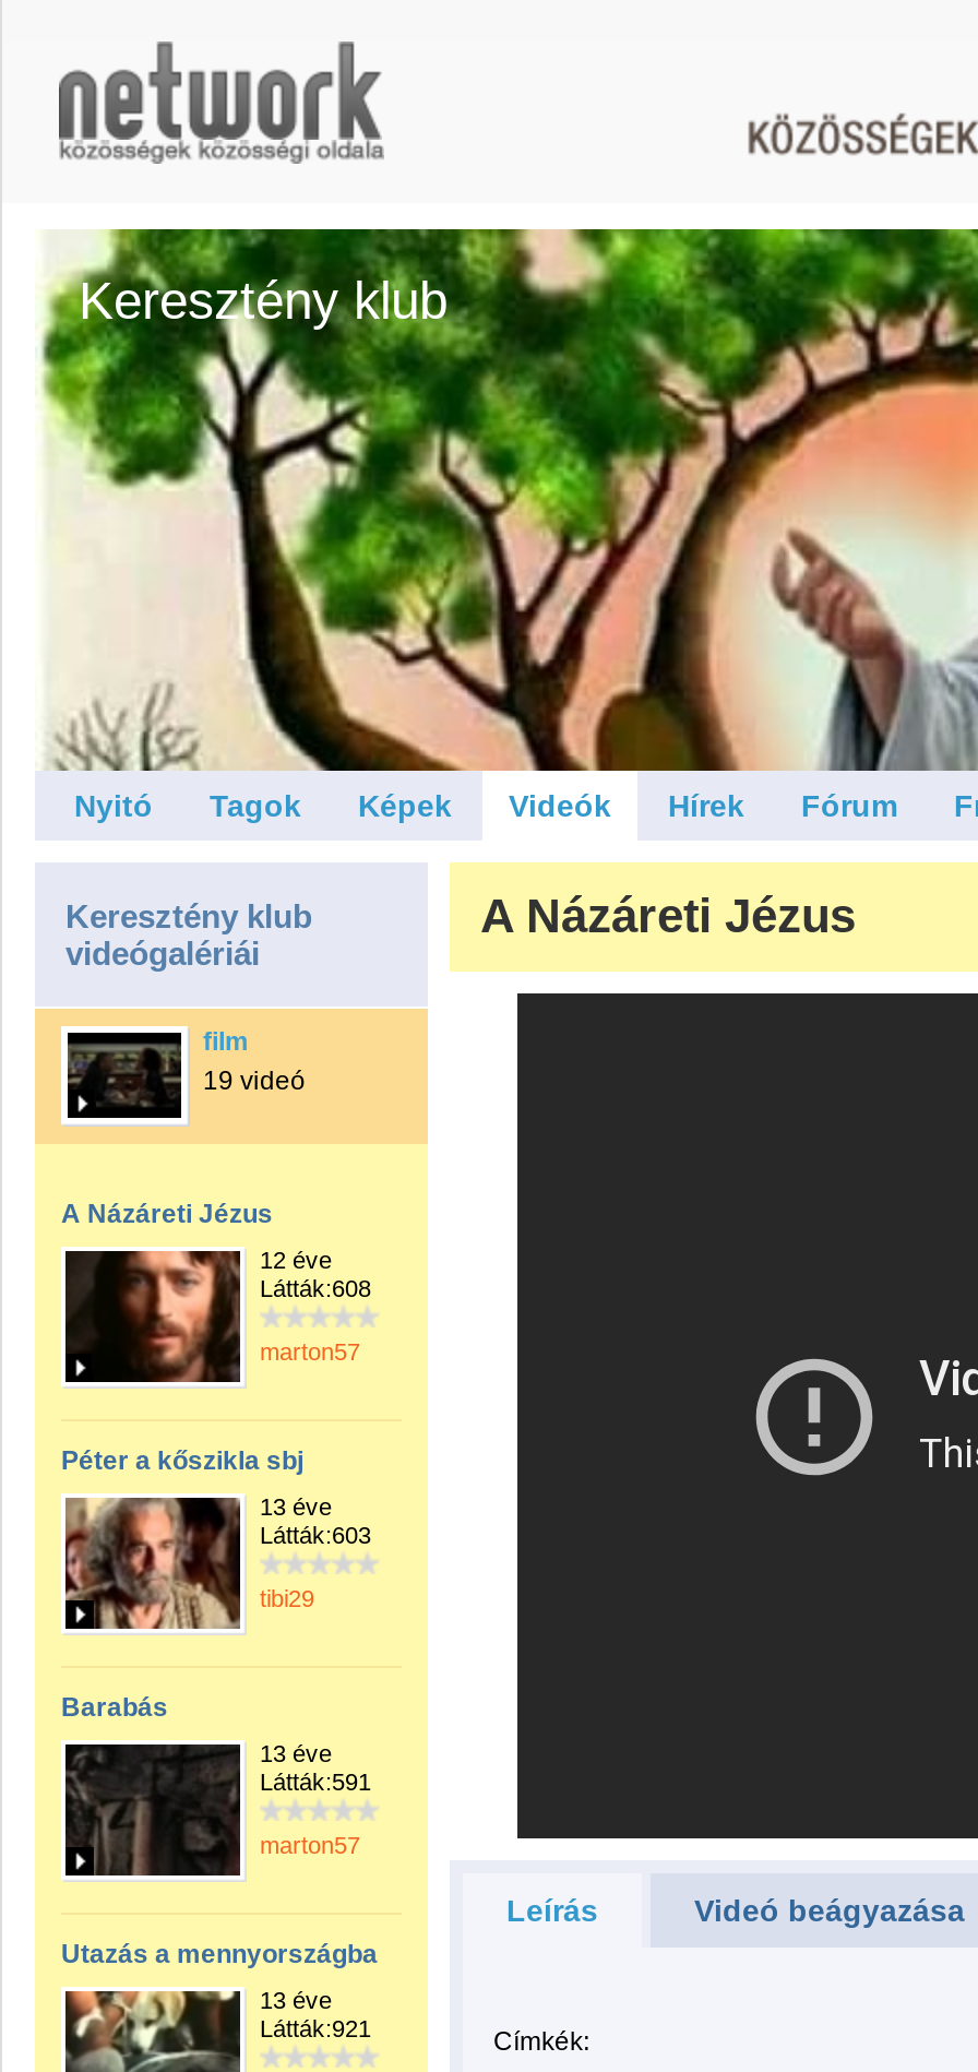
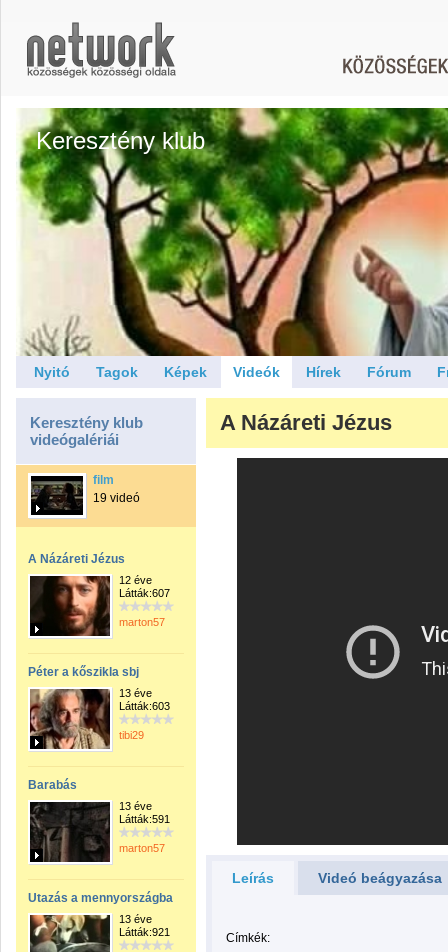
- Látták:608
+ Látták:607
